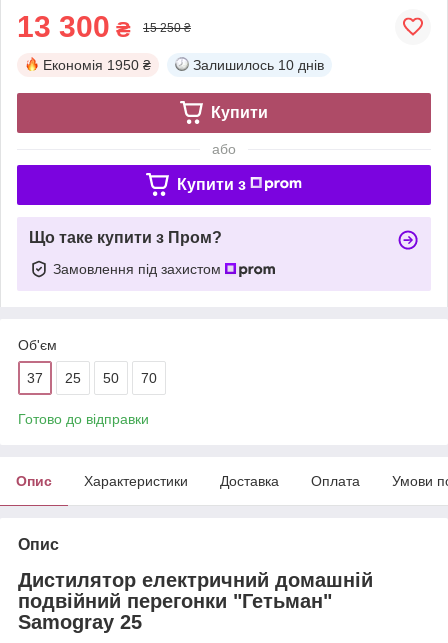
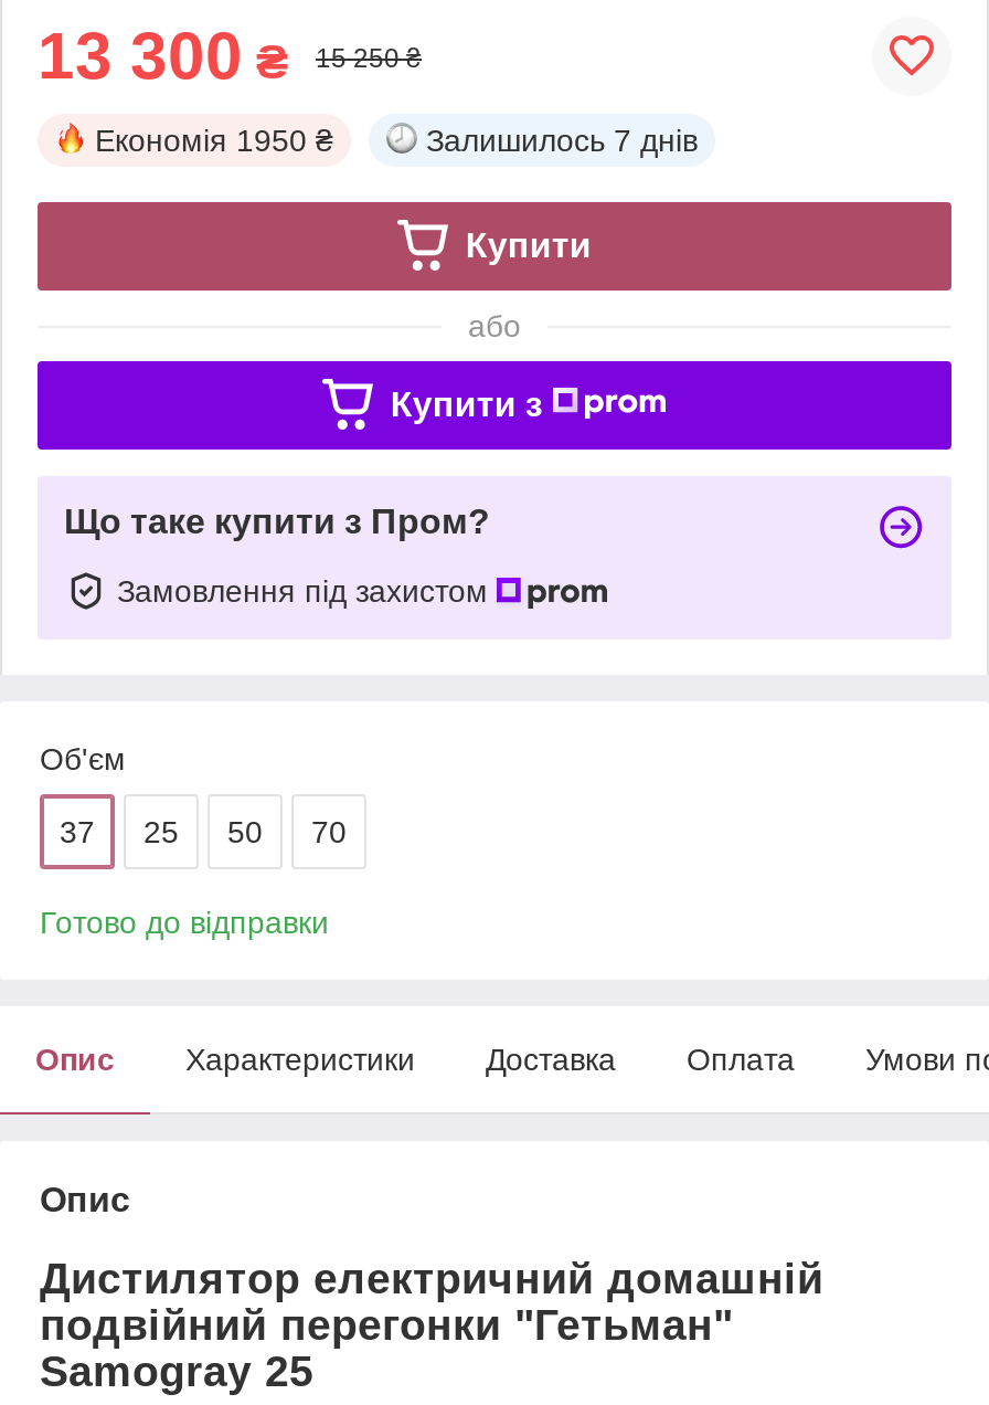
- Залишилось 10 днів
+ Залишилось 7 днів
